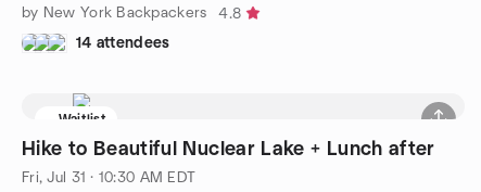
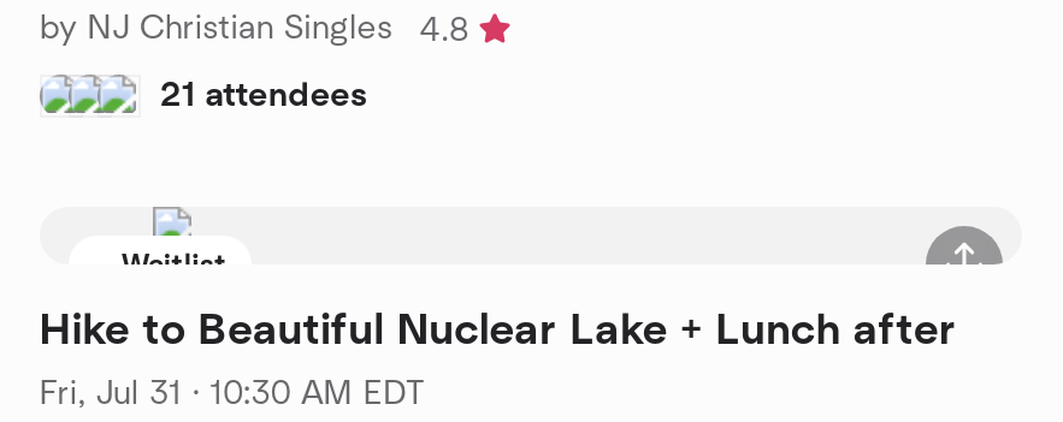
- by New York Backpackers
+ by NJ Christian Singles

- 14 attendees
+ 21 attendees
